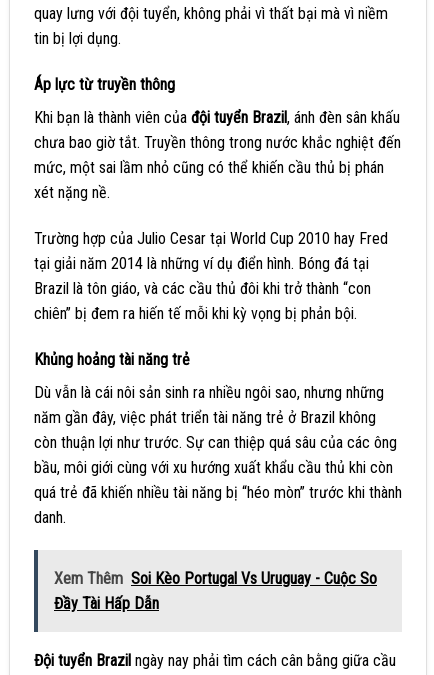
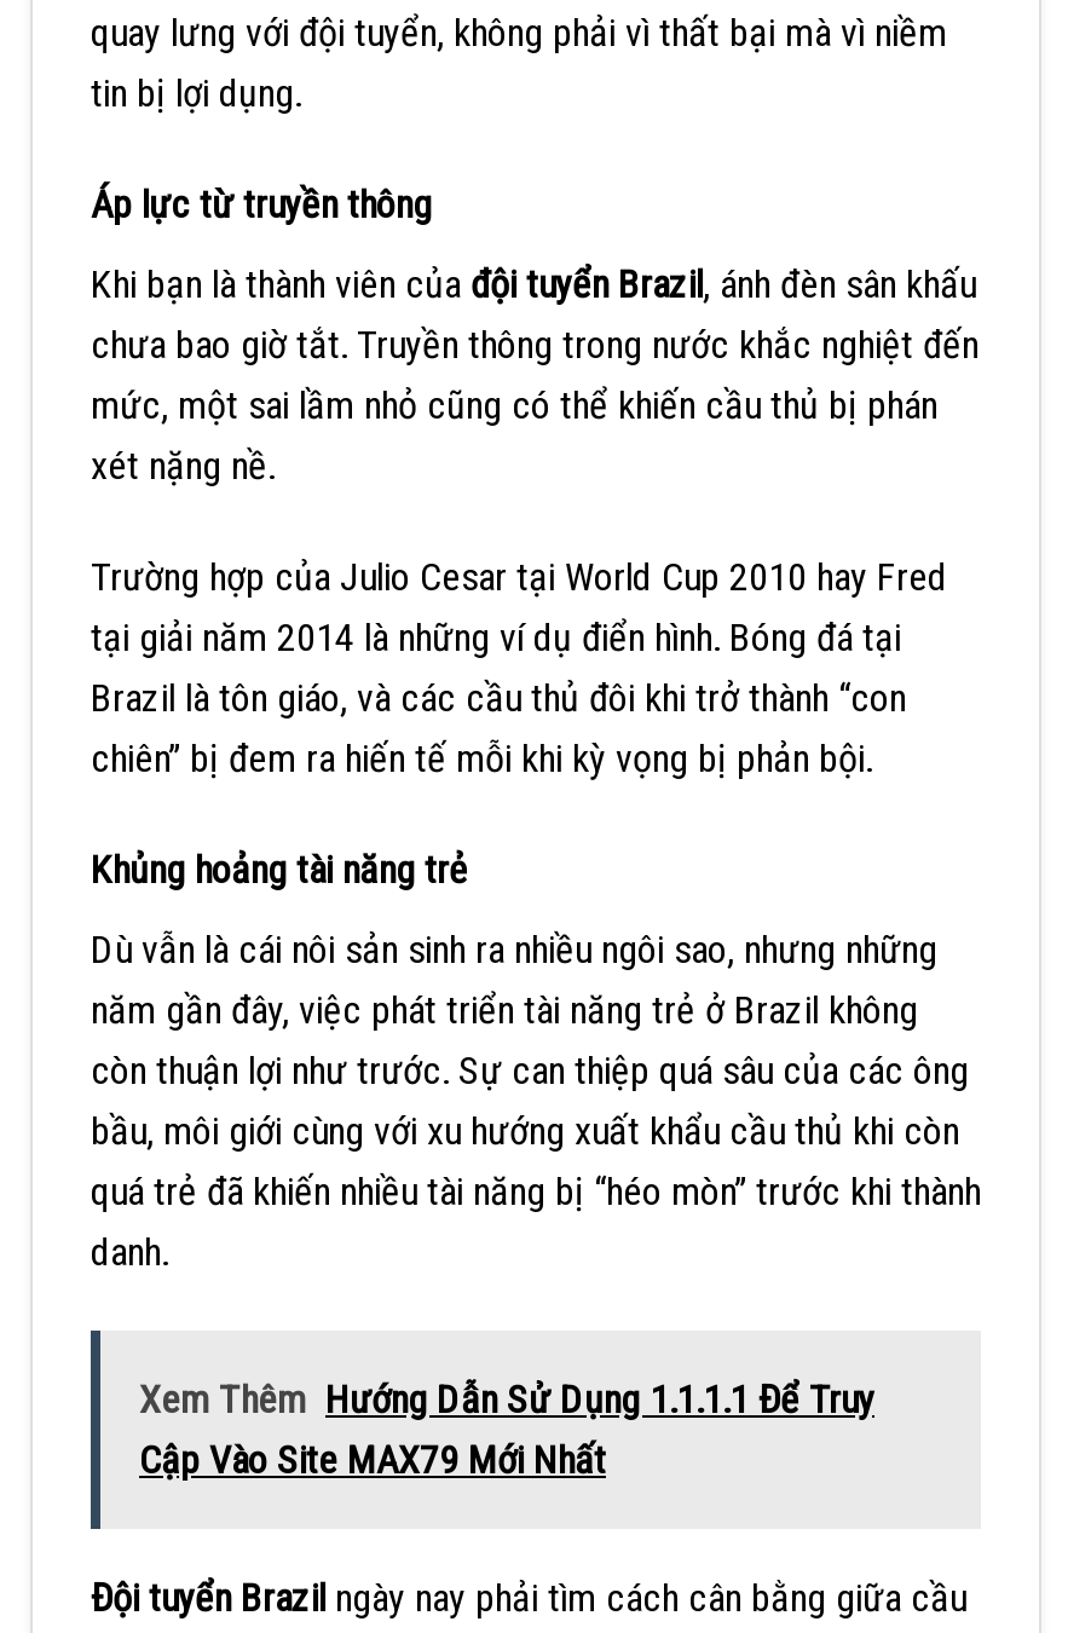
- Xem Thêm Soi Kèo Portugal Vs Uruguay - Cuộc So
- Đầy Tài Hấp Dẫn
+ Xem Thêm Hướng Dẫn Sử Dụng 1.1.1.1 Để Truy
+ Cập Vào Site MAX79 Mới Nhất
